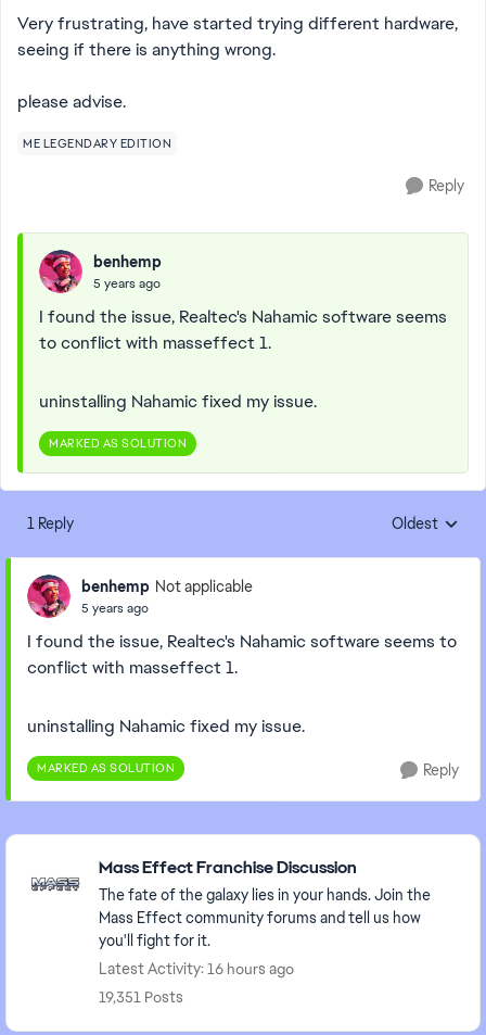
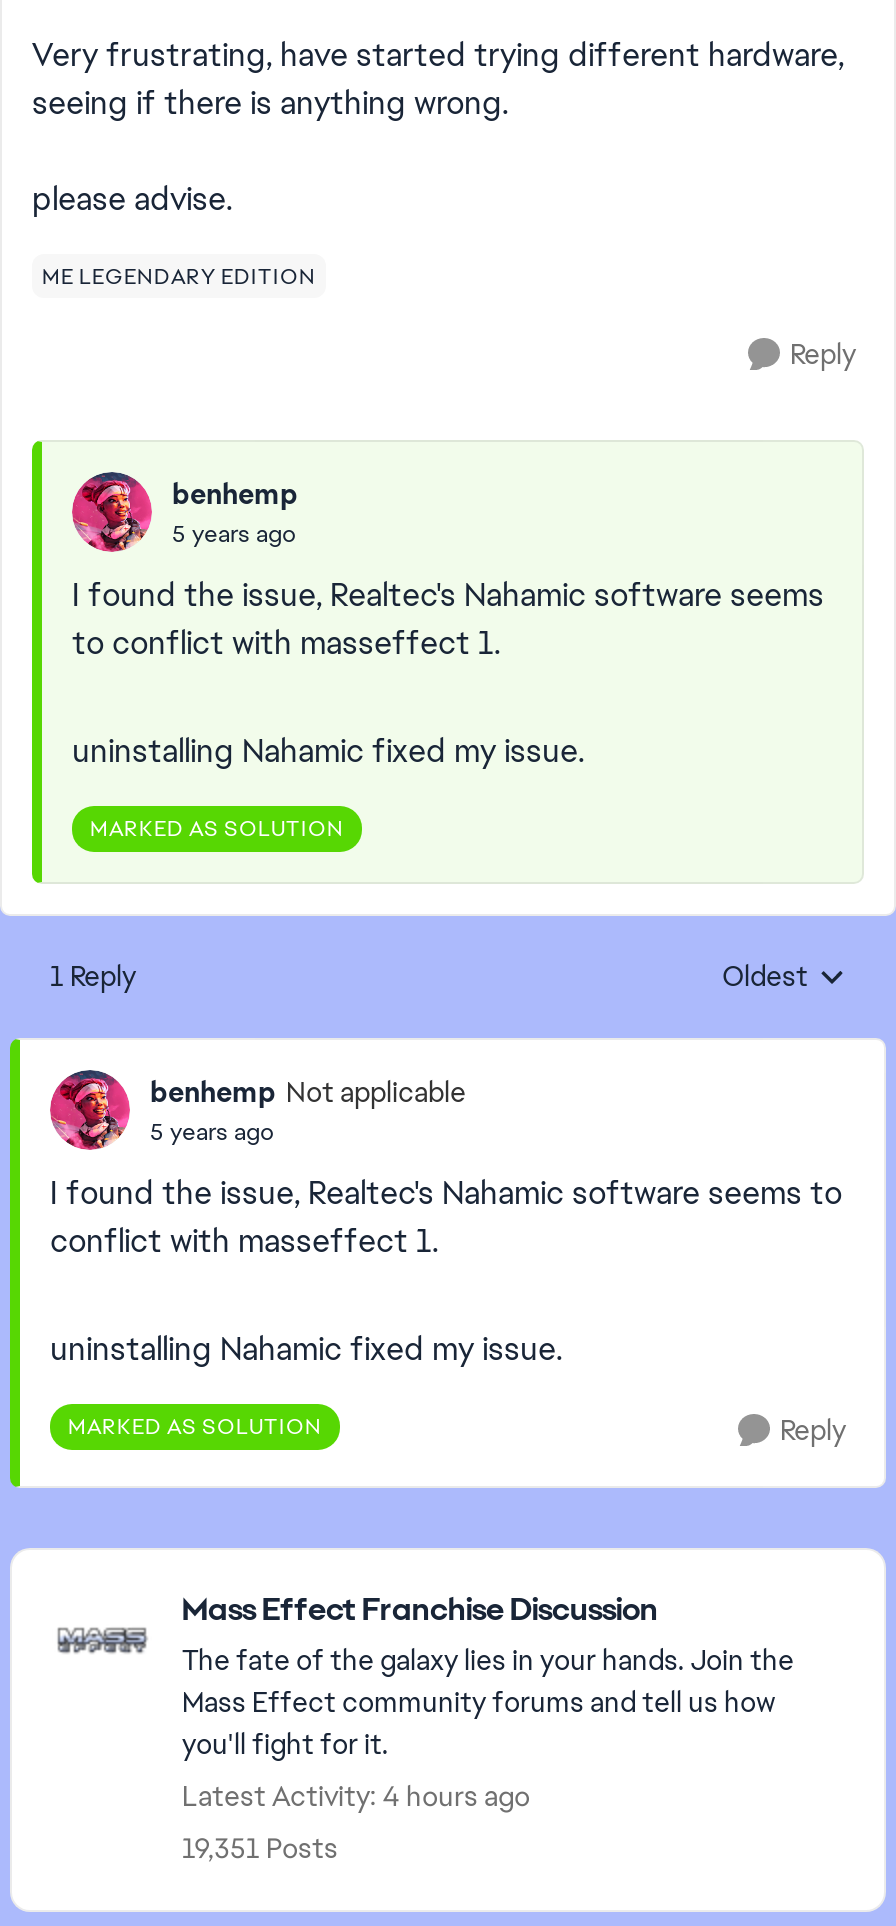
- Latest Activity: 16 hours ago
+ Latest Activity: 4 hours ago
